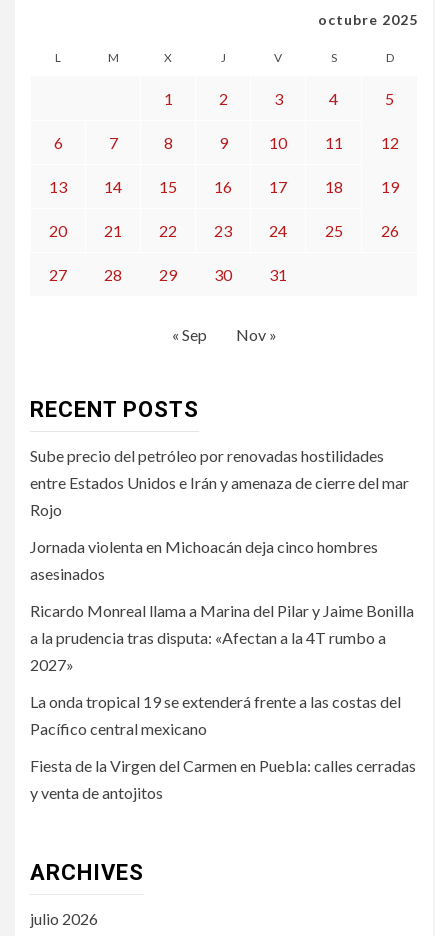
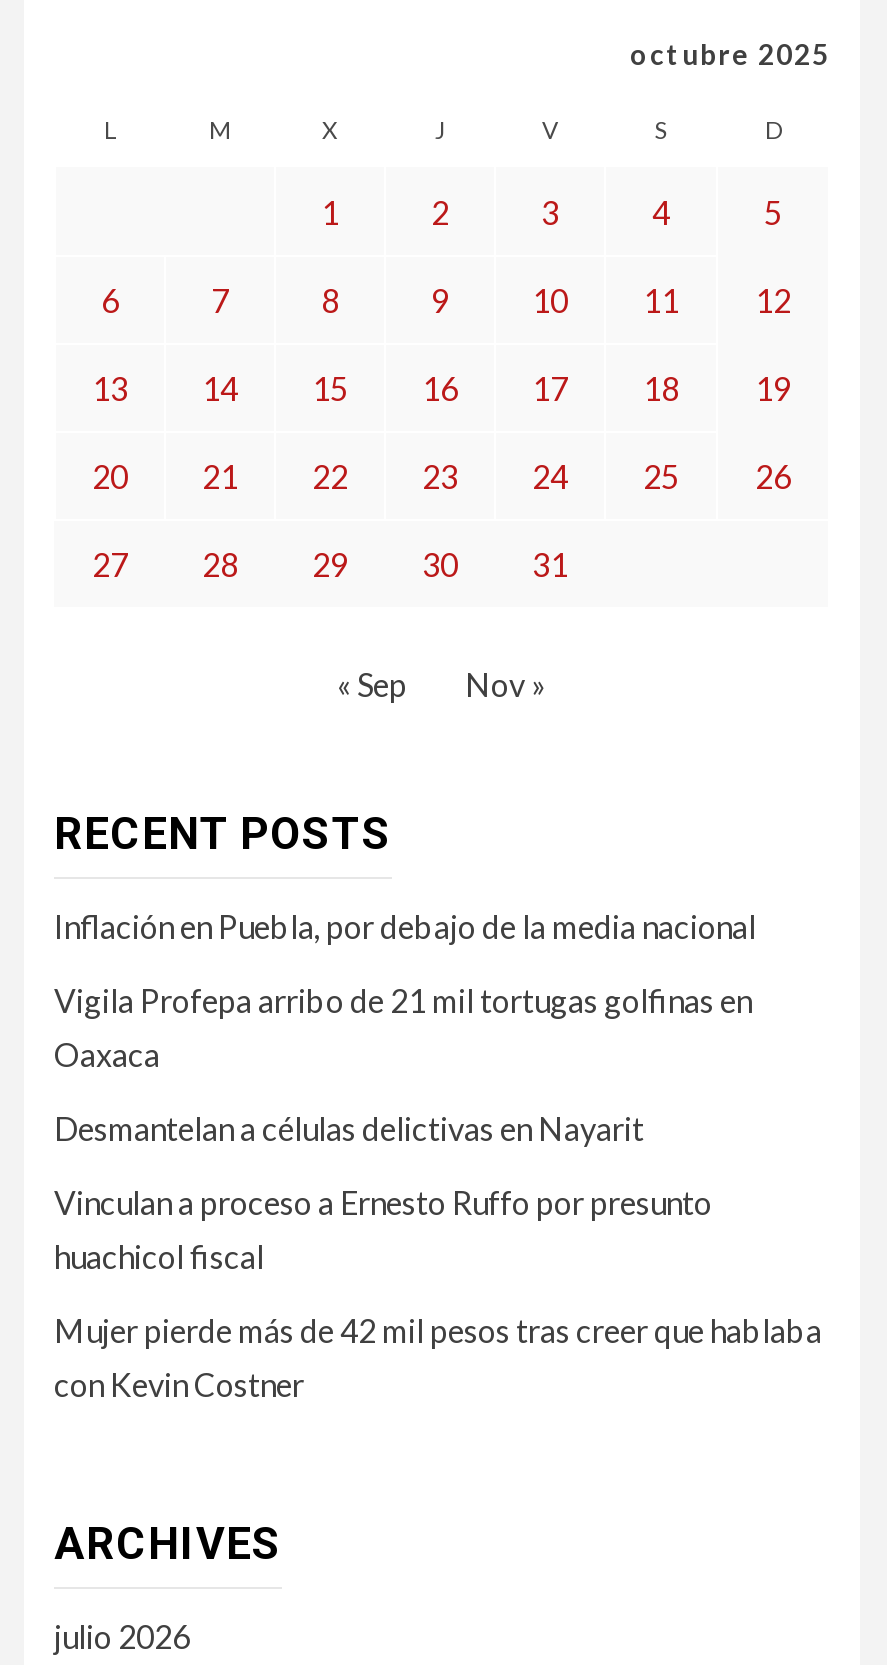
- Sube precio del petróleo por renovadas hostilidades
- entre Estados Unidos e Irán y amenaza de cierre del mar
- Rojo
+ Inflación en Puebla, por debajo de la media nacional

- Jornada violenta en Michoacán deja cinco hombres
- asesinados
+ Vigila Profepa arribo de 21 mil tortugas golfinas en
+ Oaxaca

- Ricardo Monreal llama a Marina del Pilar y Jaime Bonilla
- a la prudencia tras disputa: «Afectan a la 4T rumbo a
- 2027»
+ Desmantelan a células delictivas en Nayarit

- La onda tropical 19 se extenderá frente a las costas del
- Pacífico central mexicano
+ Vinculan a proceso a Ernesto Ruffo por presunto
+ huachicol fiscal

- Fiesta de la Virgen del Carmen en Puebla: calles cerradas
- y venta de antojitos
+ Mujer pierde más de 42 mil pesos tras creer que hablaba
+ con Kevin Costner
